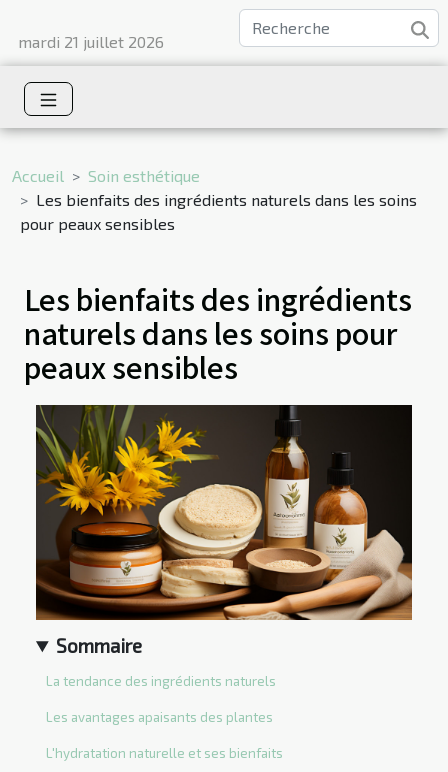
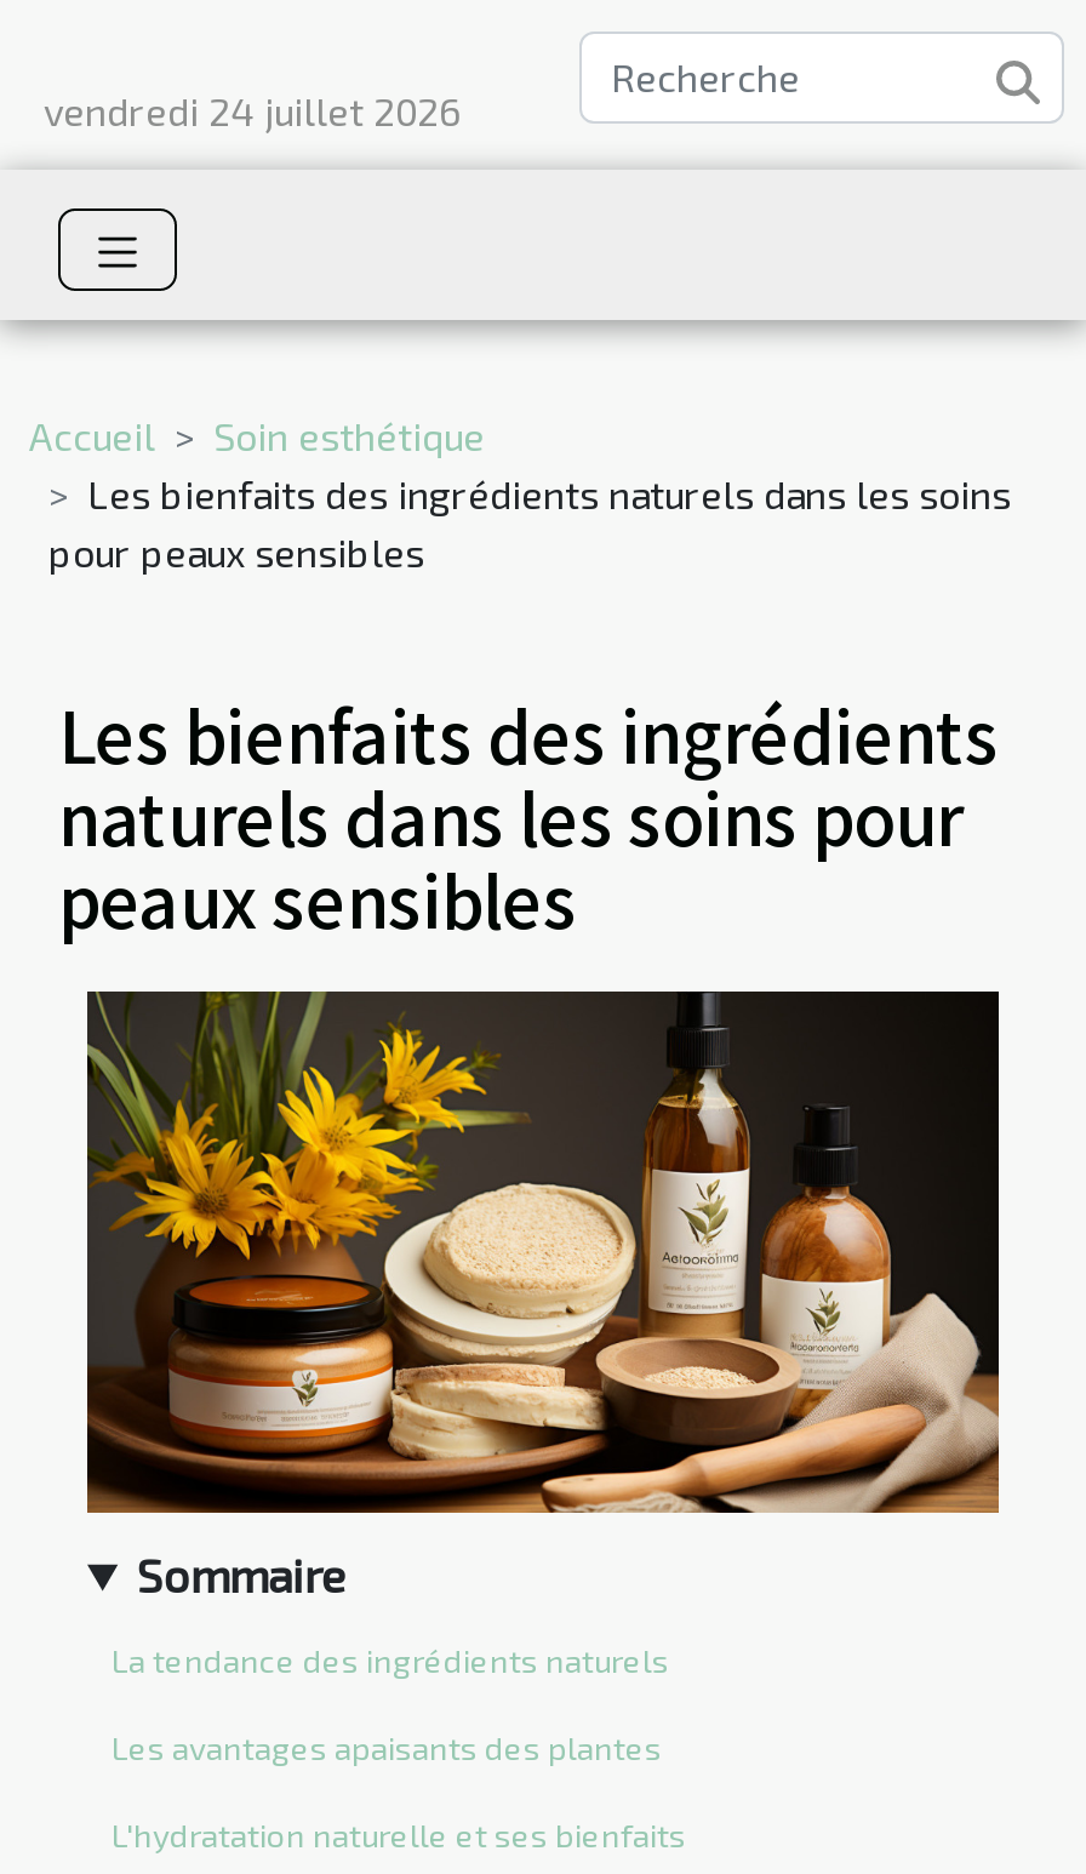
- mardi 21 juillet 2026
+ vendredi 24 juillet 2026
